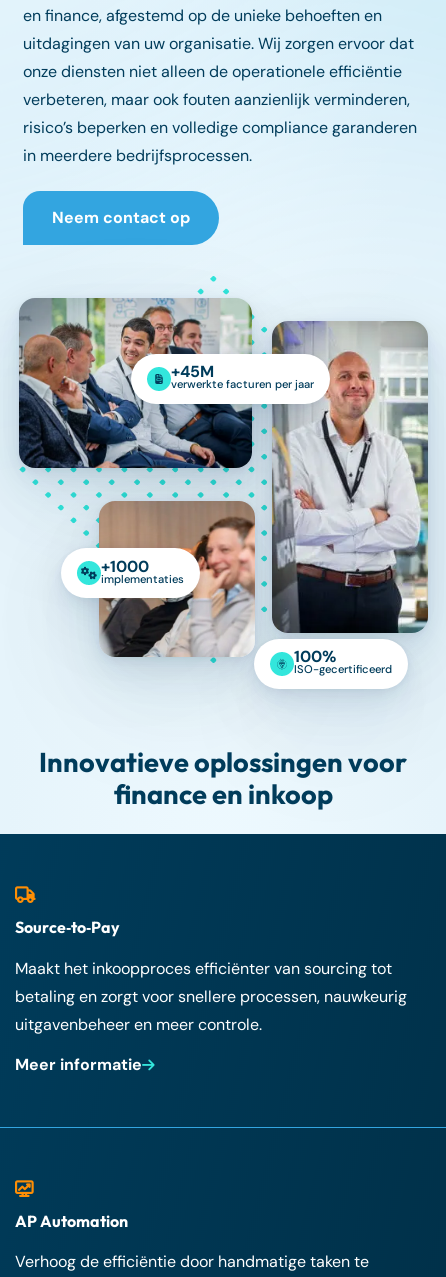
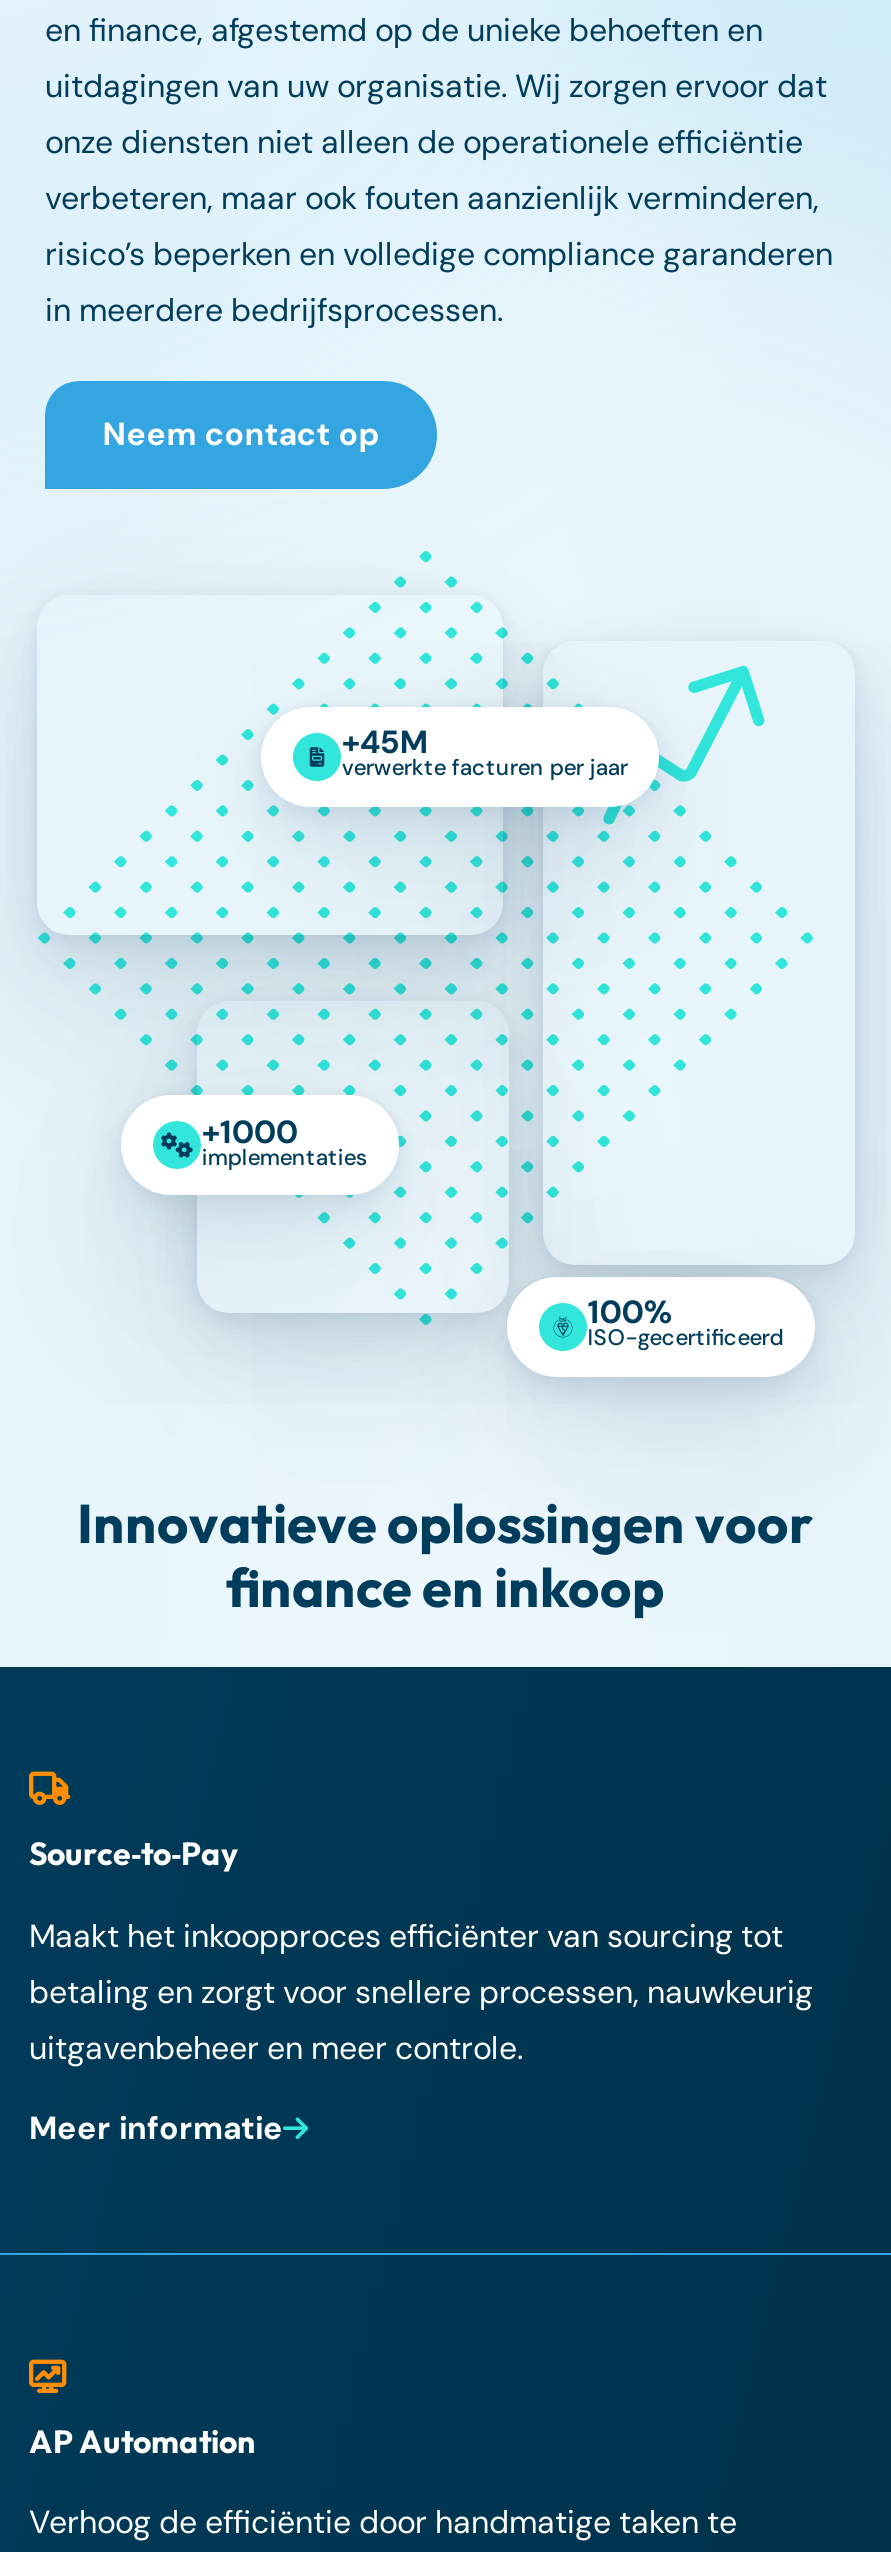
- [image]
+ [image]

- [image]
+ [image]

- [image]
+ [image]
